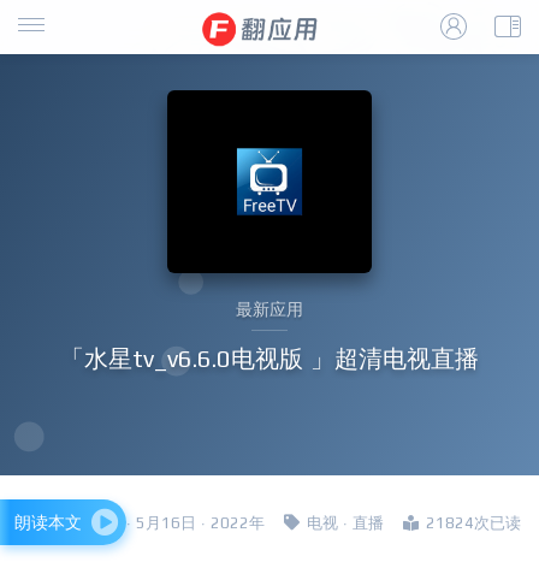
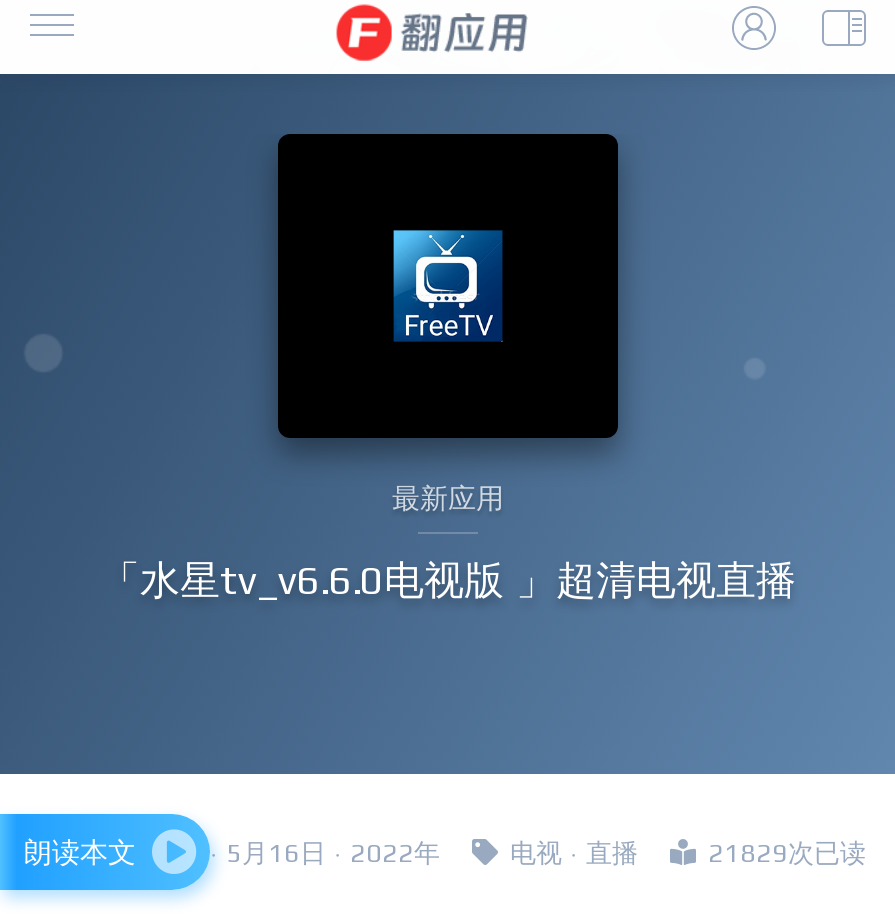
- 21824次已读
+ 21829次已读
